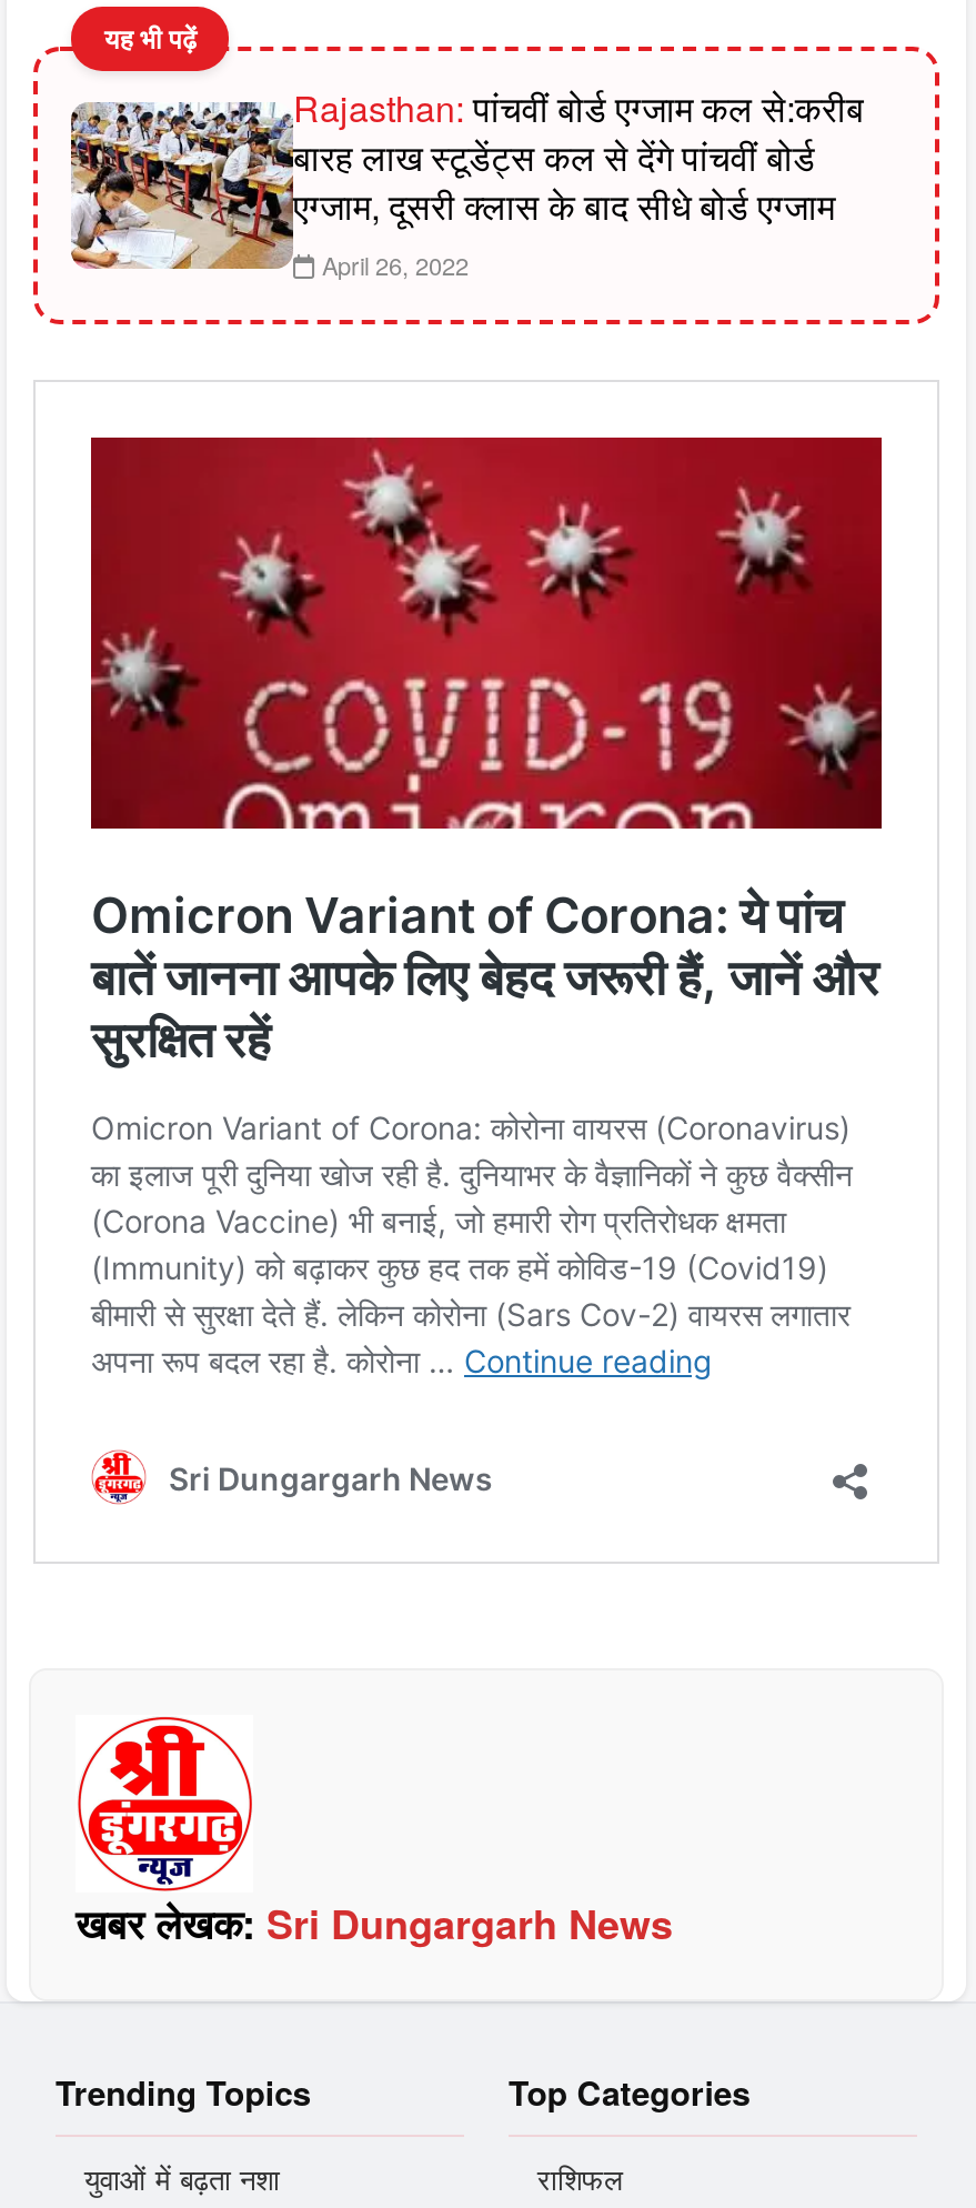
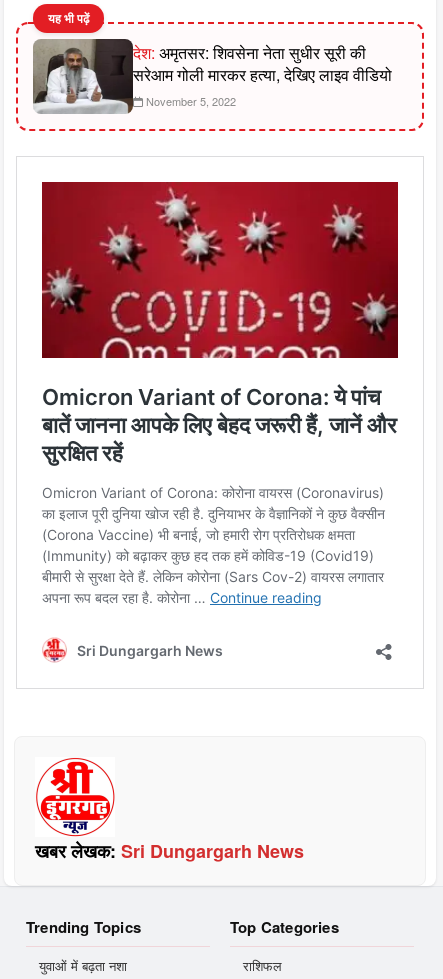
- [image]
- Rajasthan: पांचवीं बोर्ड एग्जाम कल से:करीब
- बारह लाख स्टूडेंट्स कल से देंगे पांचवीं बोर्ड
- एग्जाम, दूसरी क्लास के बाद सीधे बोर्ड एग्जाम
- April 26, 2022
+ [image]
+ देश: अमृतसर: शिवसेना नेता सुधीर सूरी की
+ सरेआम गोली मारकर हत्या, देखिए लाइव वीडियो
+ November 5, 2022
